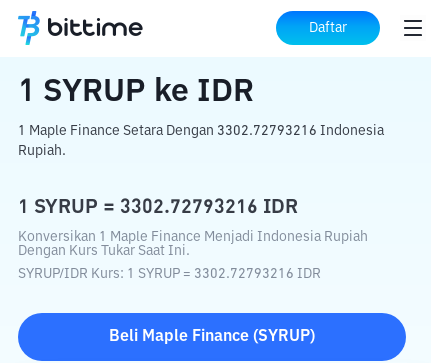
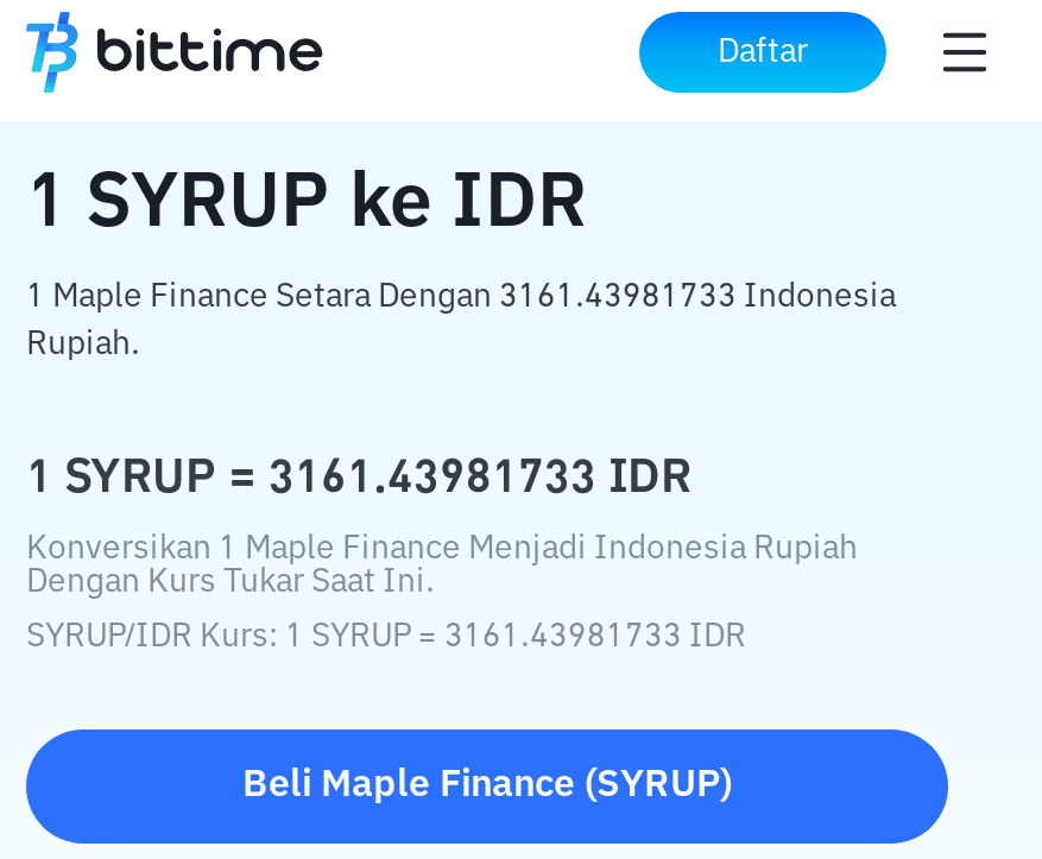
- 1 Maple Finance Setara Dengan 3302.72793216 Indonesia
+ 1 Maple Finance Setara Dengan 3161.43981733 Indonesia

- 1 SYRUP = 3302.72793216 IDR
+ 1 SYRUP = 3161.43981733 IDR

- SYRUP/IDR Kurs: 1 SYRUP = 3302.72793216 IDR
+ SYRUP/IDR Kurs: 1 SYRUP = 3161.43981733 IDR
